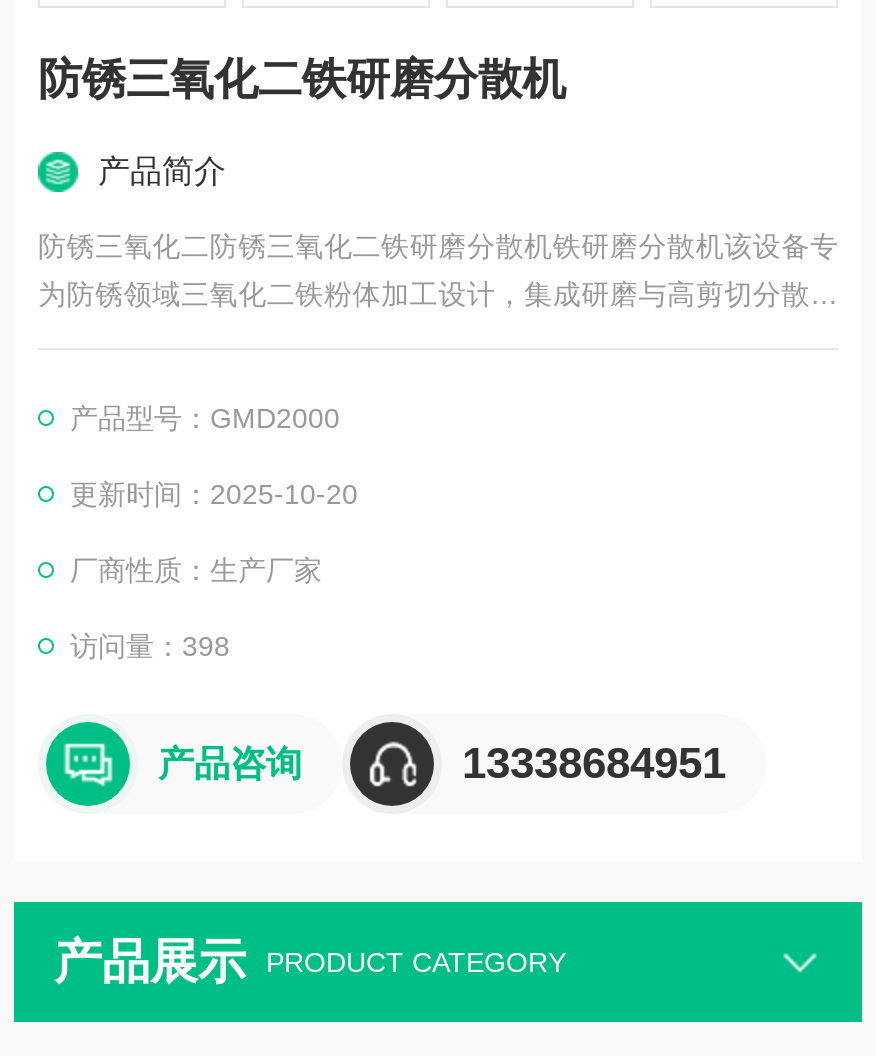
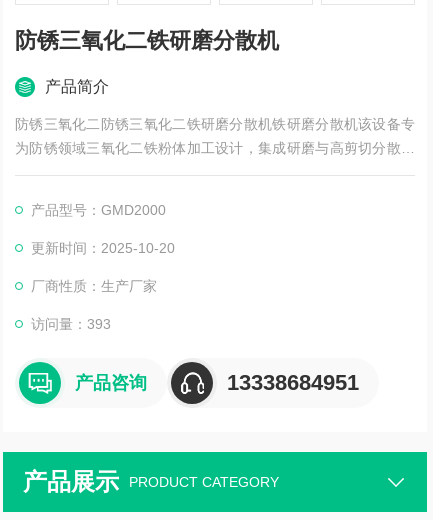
- 访问量：398
+ 访问量：393
